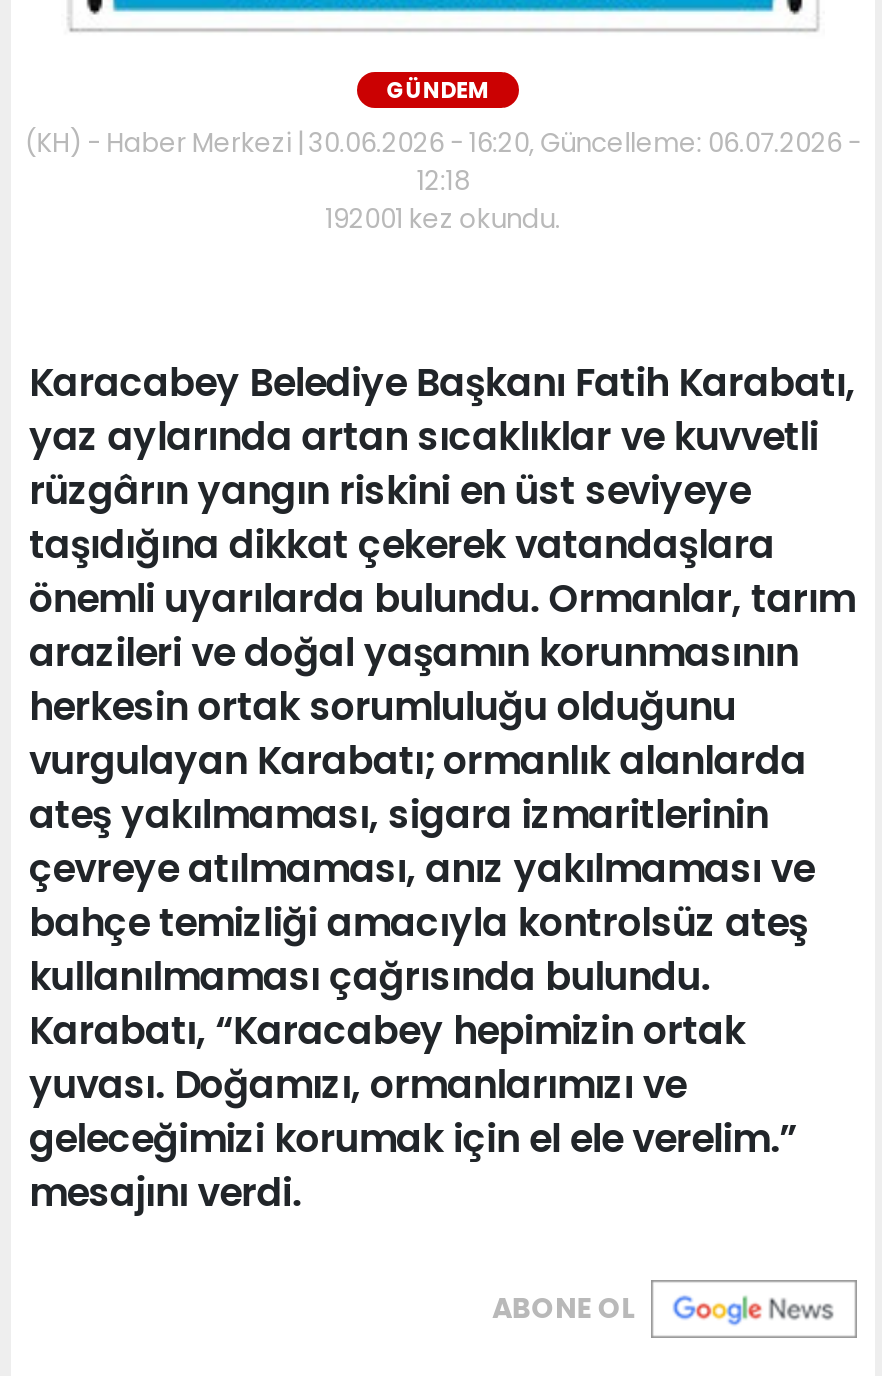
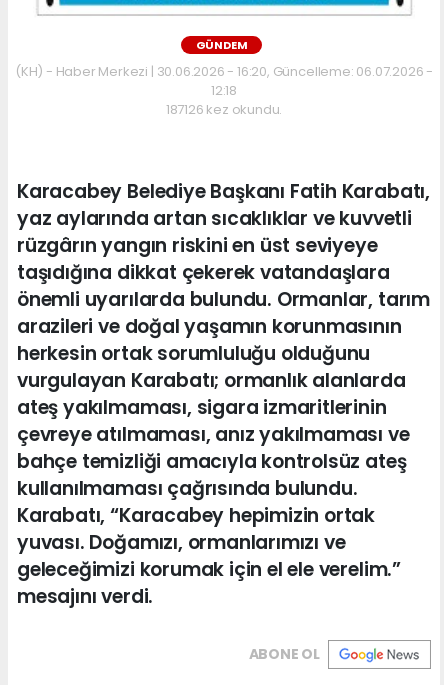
- 192001 kez okundu.
+ 187126 kez okundu.
